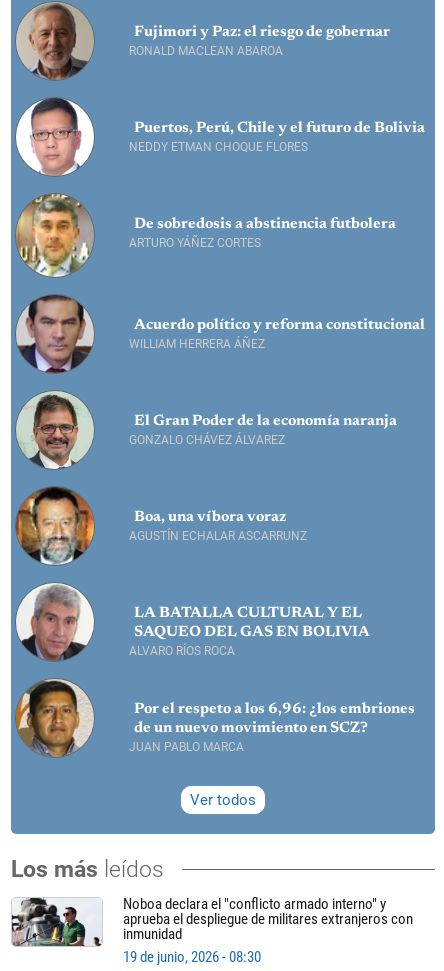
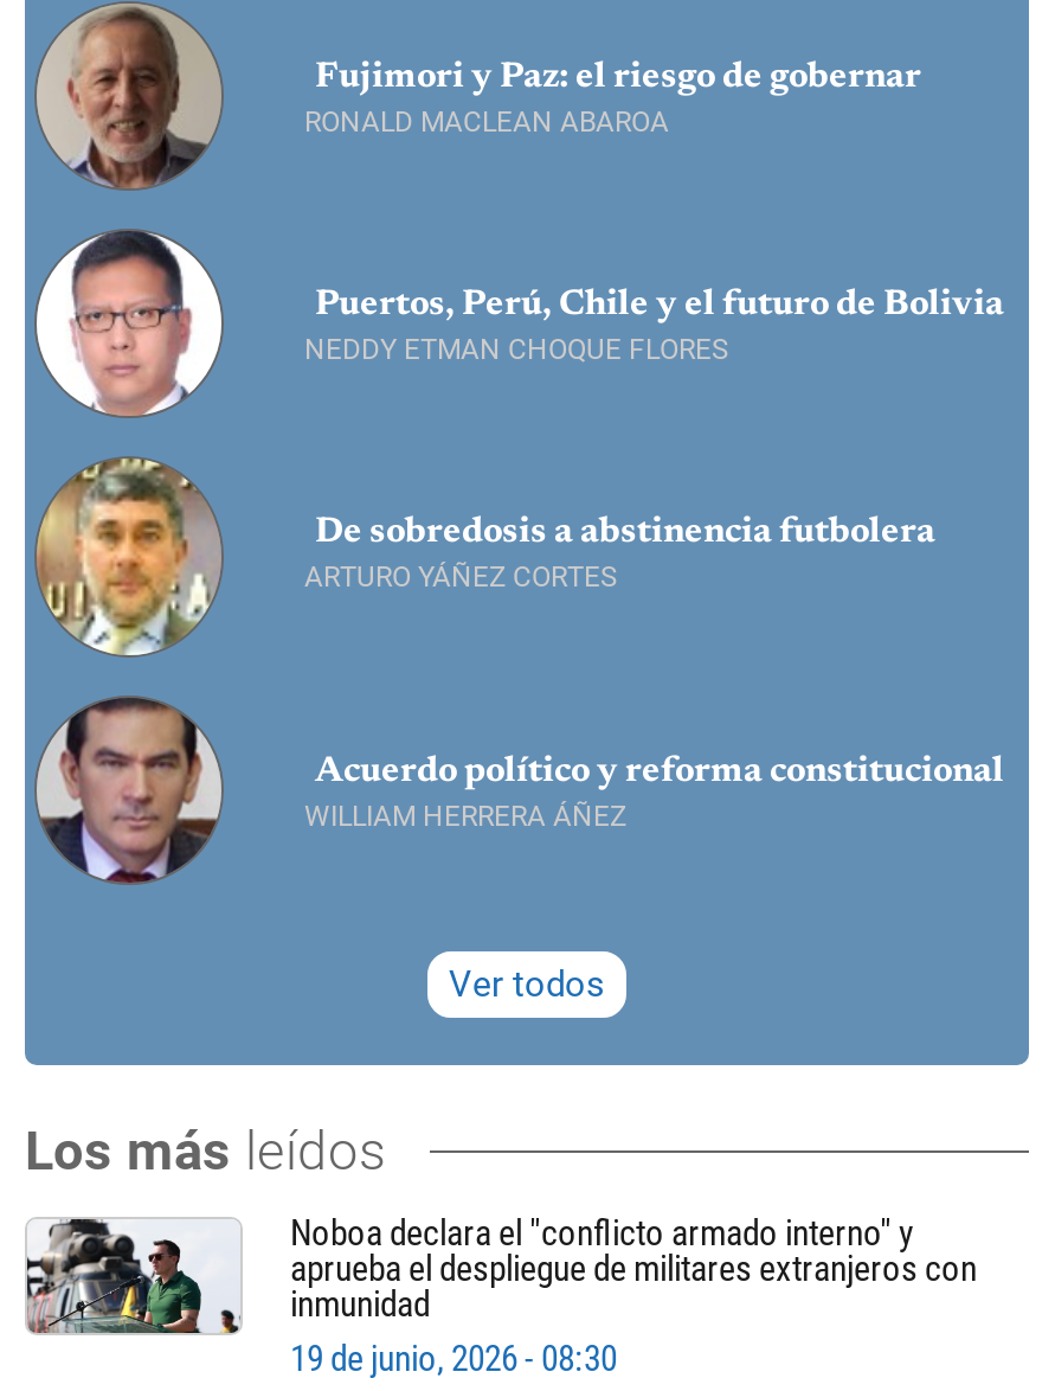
- [image]
- El Gran Poder de la economía naranja
- GONZALO CHÁVEZ ÁLVAREZ

- [image]
- Boa, una víbora voraz
- AGUSTÍN ECHALAR ASCARRUNZ

- [image]
- LA BATALLA CULTURAL Y EL
- SAQUEO DEL GAS EN BOLIVIA
- ALVARO RÍOS ROCA

- [image]
- Por el respeto a los 6,96: ¿los embriones
- de un nuevo movimiento en SCZ?
- JUAN PABLO MARCA
